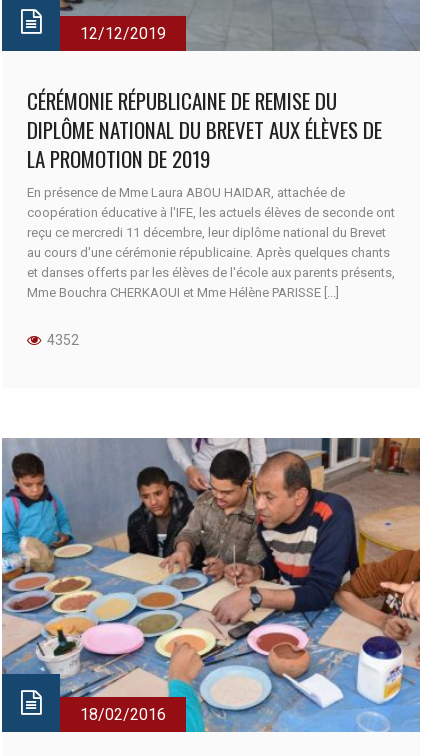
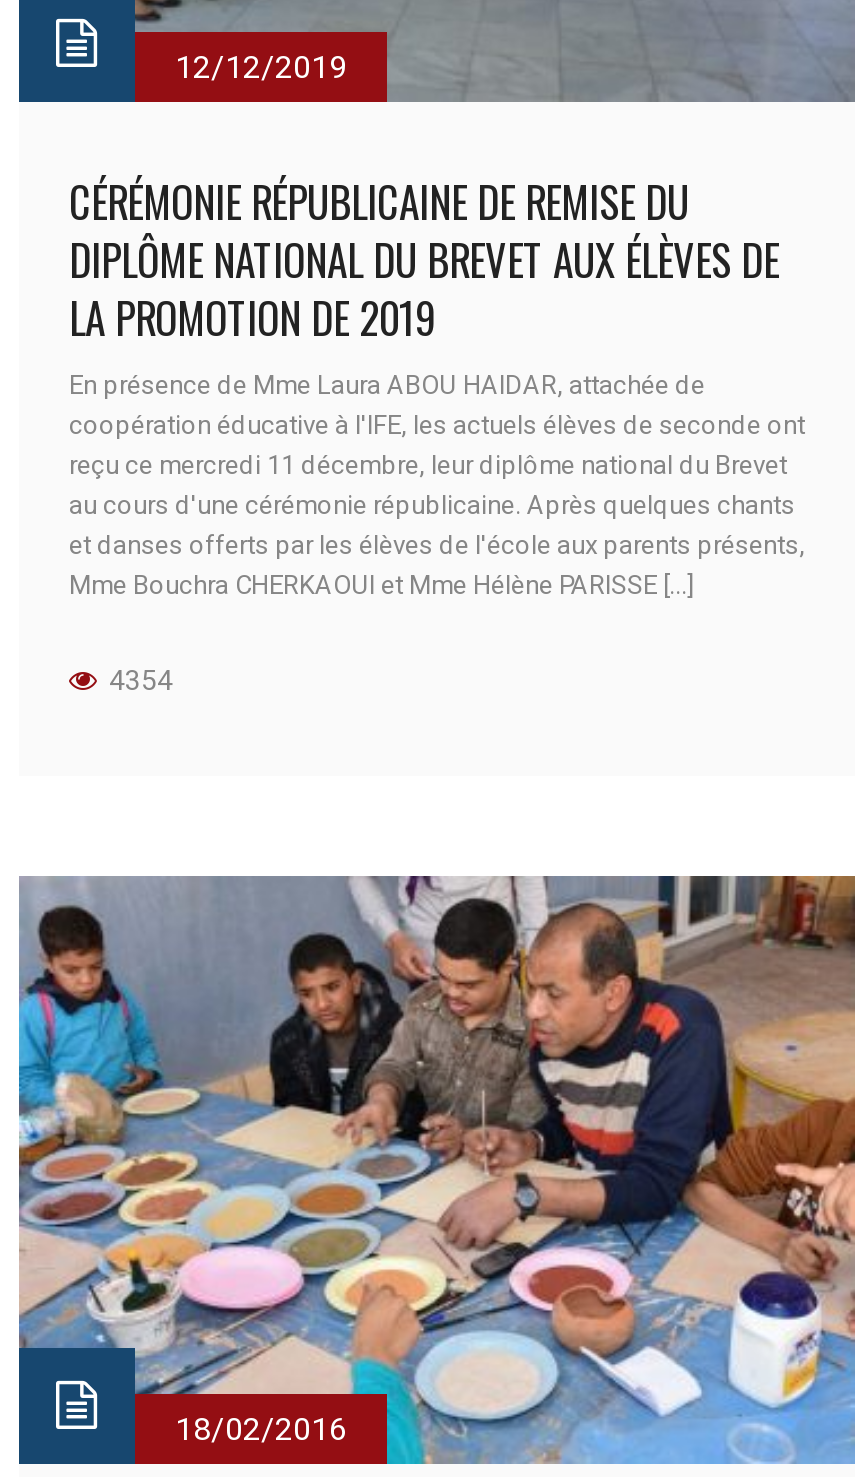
- 4352
+ 4354
